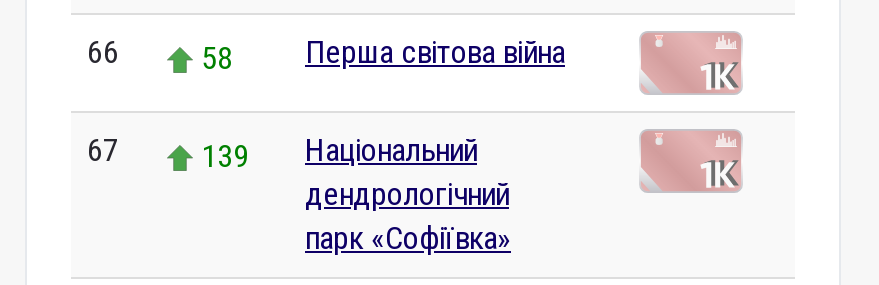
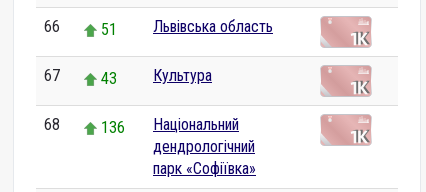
- 58
- Перша світова війна
+ 51
+ Львівська область

- 139
+ 43
+ Культура
+ 68
+ 136
